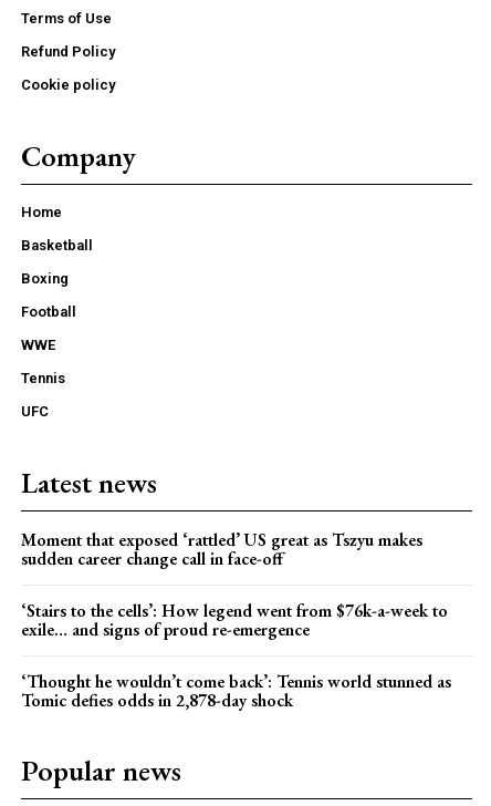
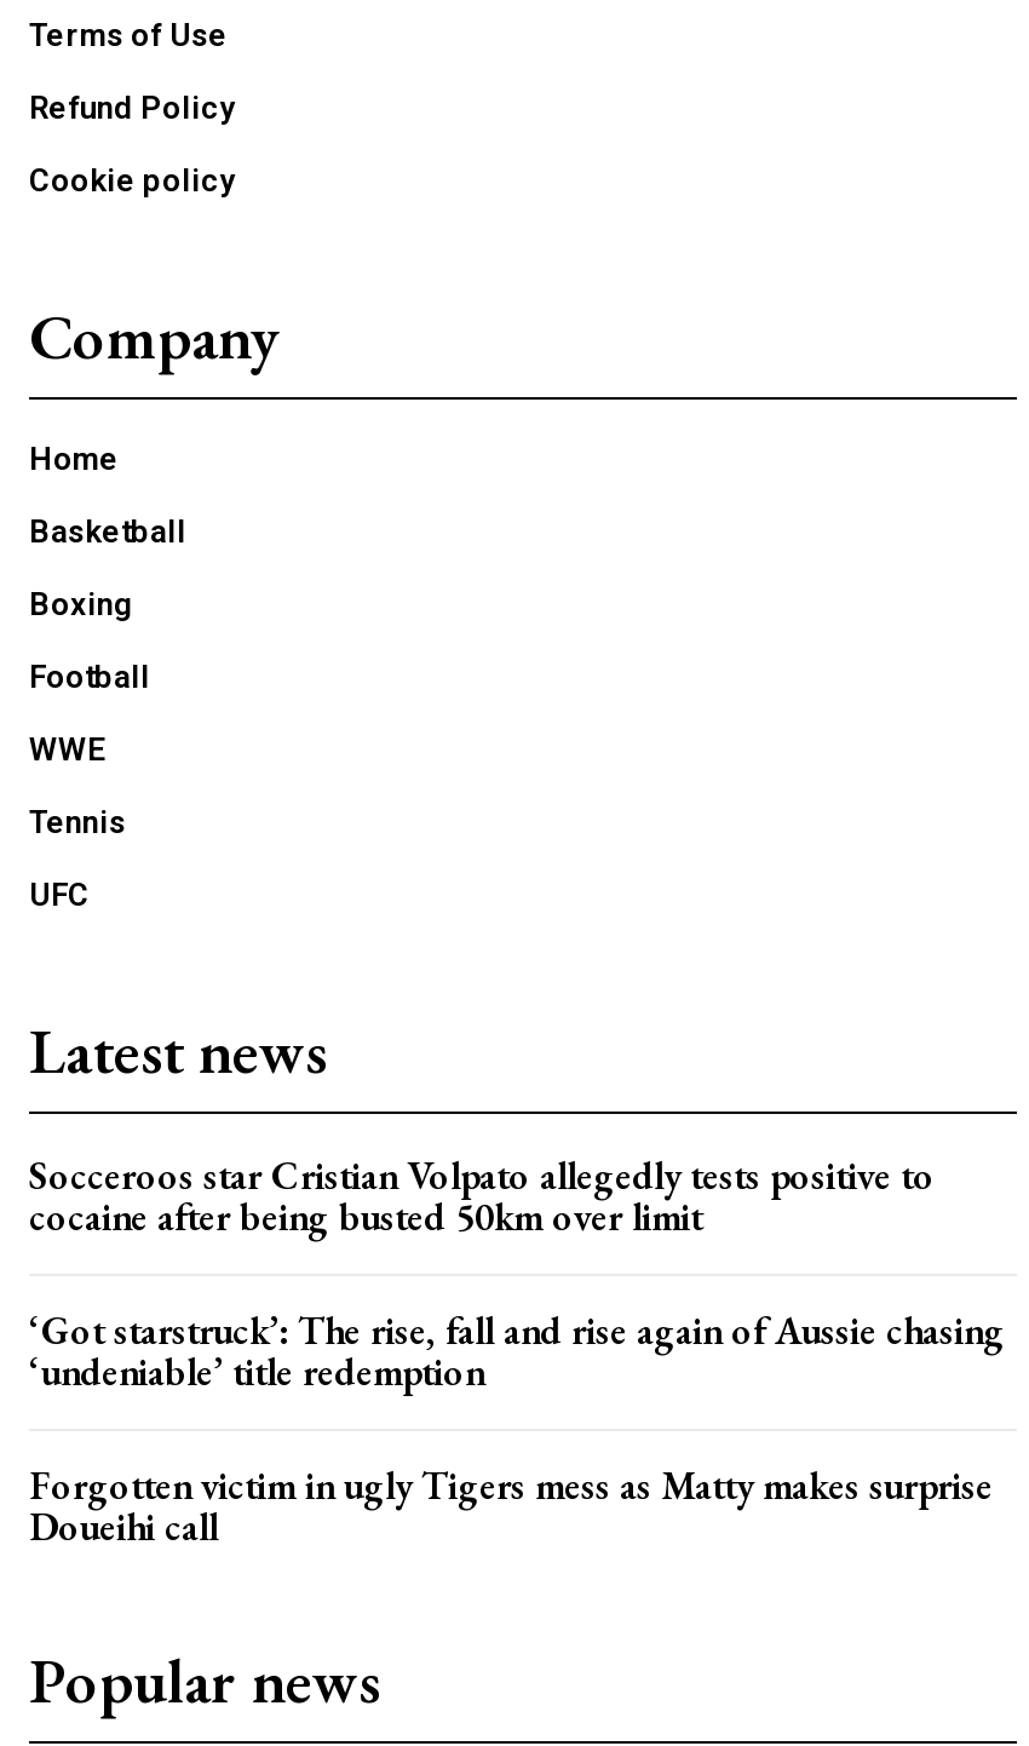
- Moment that exposed ‘rattled’ US great as Tszyu makes
- sudden career change call in face-off
+ Socceroos star Cristian Volpato allegedly tests positive to
+ cocaine after being busted 50km over limit

- ‘Stairs to the cells’: How legend went from $76k-a-week to
- exile… and signs of proud re-emergence
+ ‘Got starstruck’: The rise, fall and rise again of Aussie chasing
+ ‘undeniable’ title redemption

- ‘Thought he wouldn’t come back’: Tennis world stunned as
- Tomic defies odds in 2,878-day shock
+ Forgotten victim in ugly Tigers mess as Matty makes surprise
+ Doueihi call
